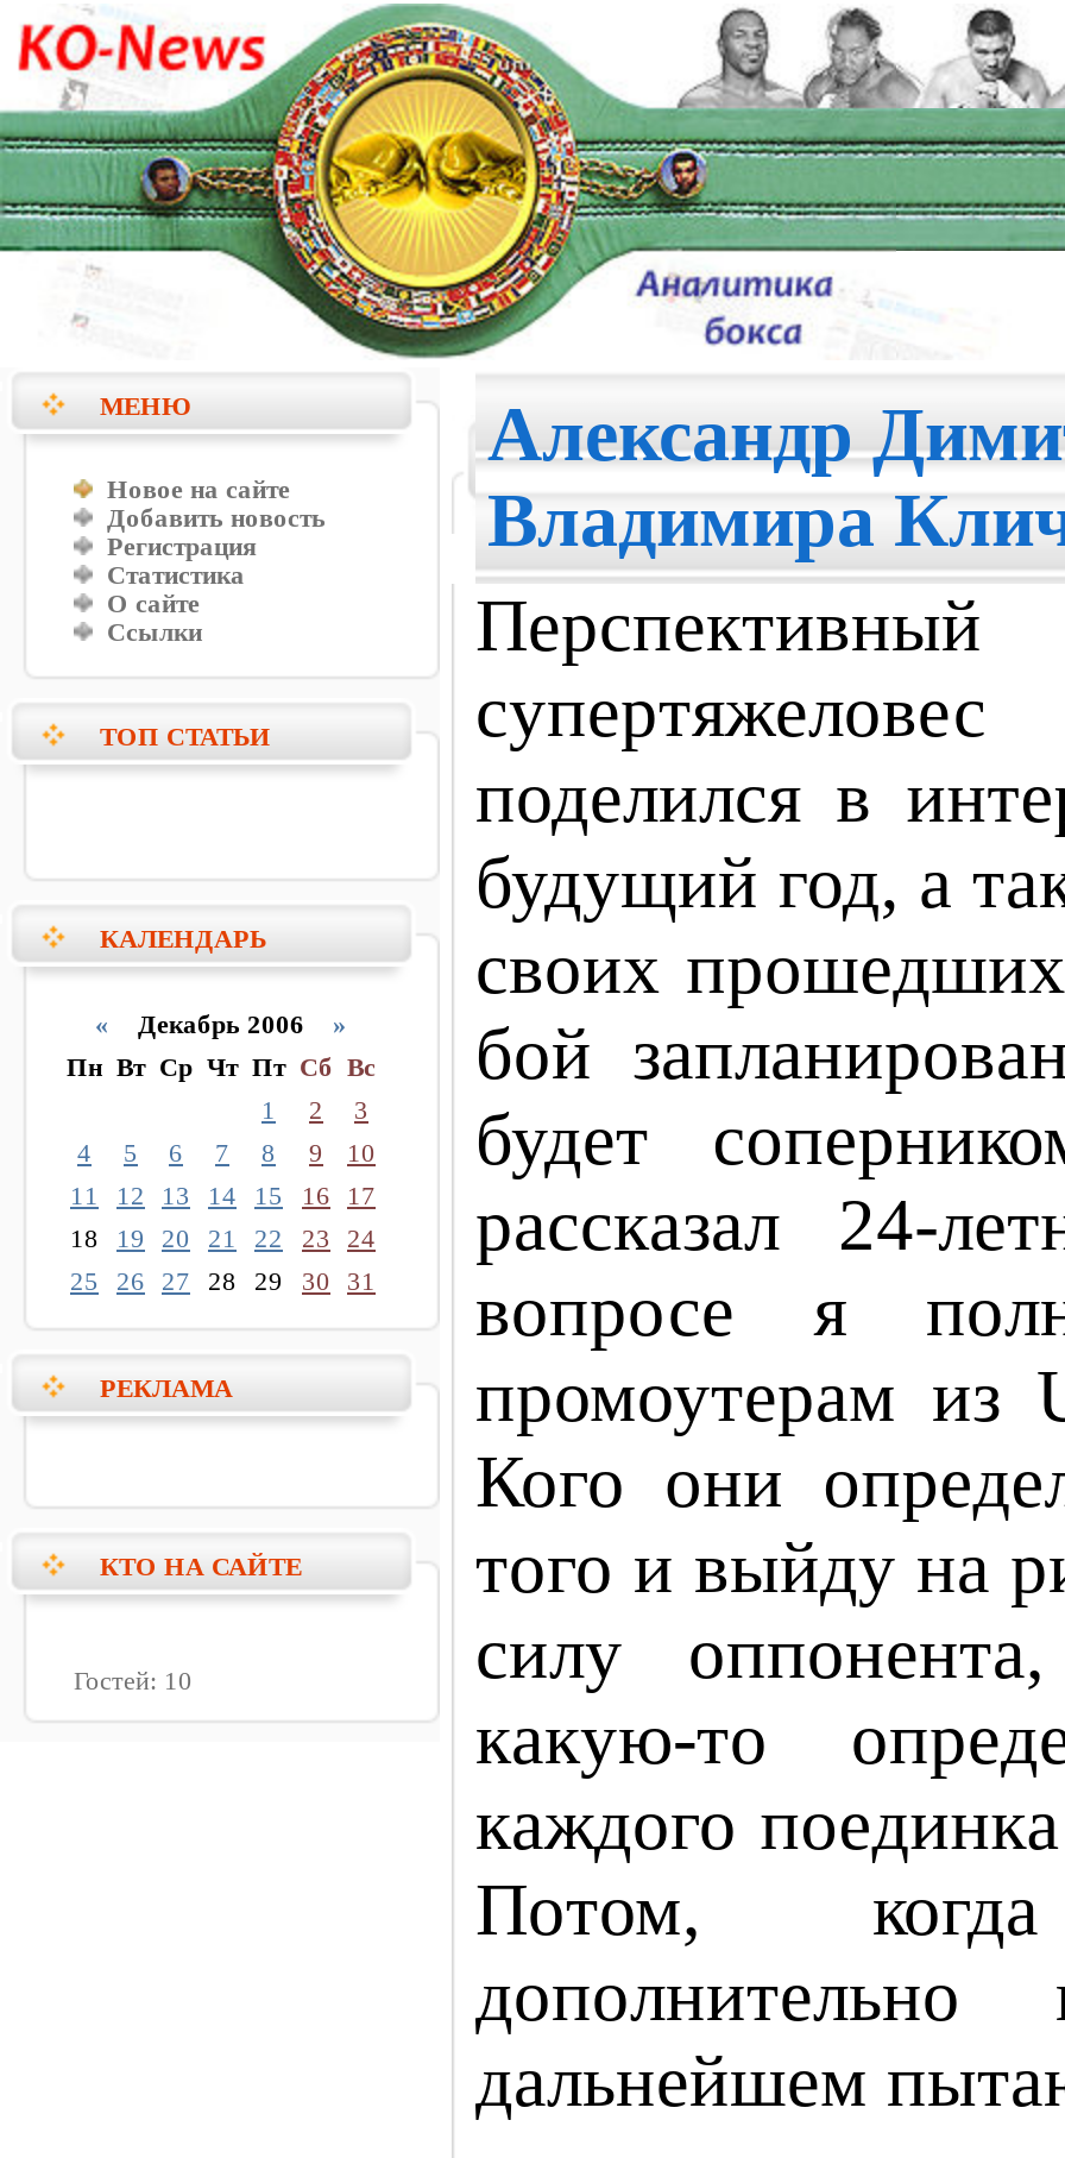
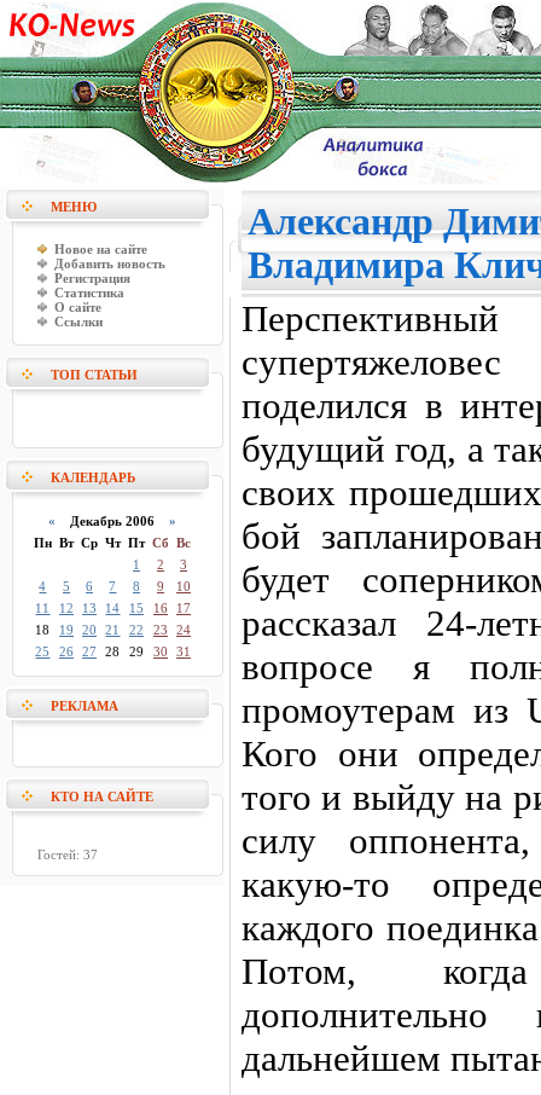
- Гостей: 10
+ Гостей: 37
